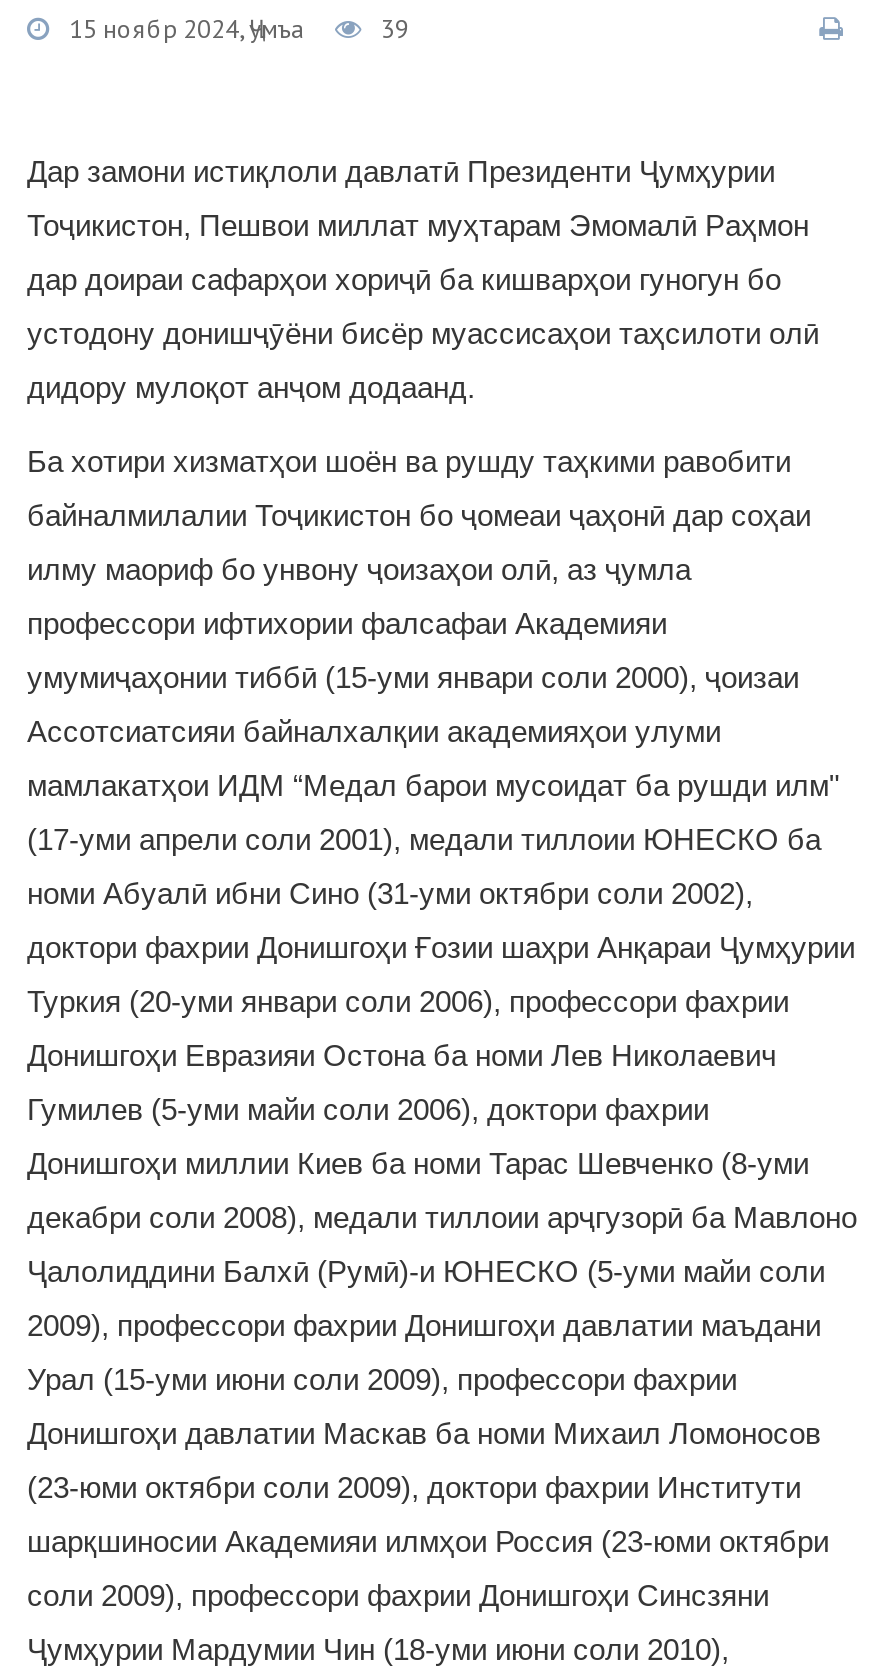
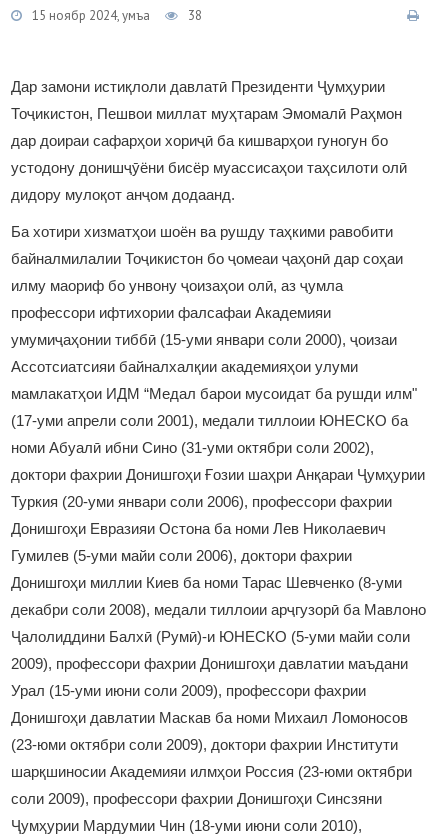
- 39
+ 38
